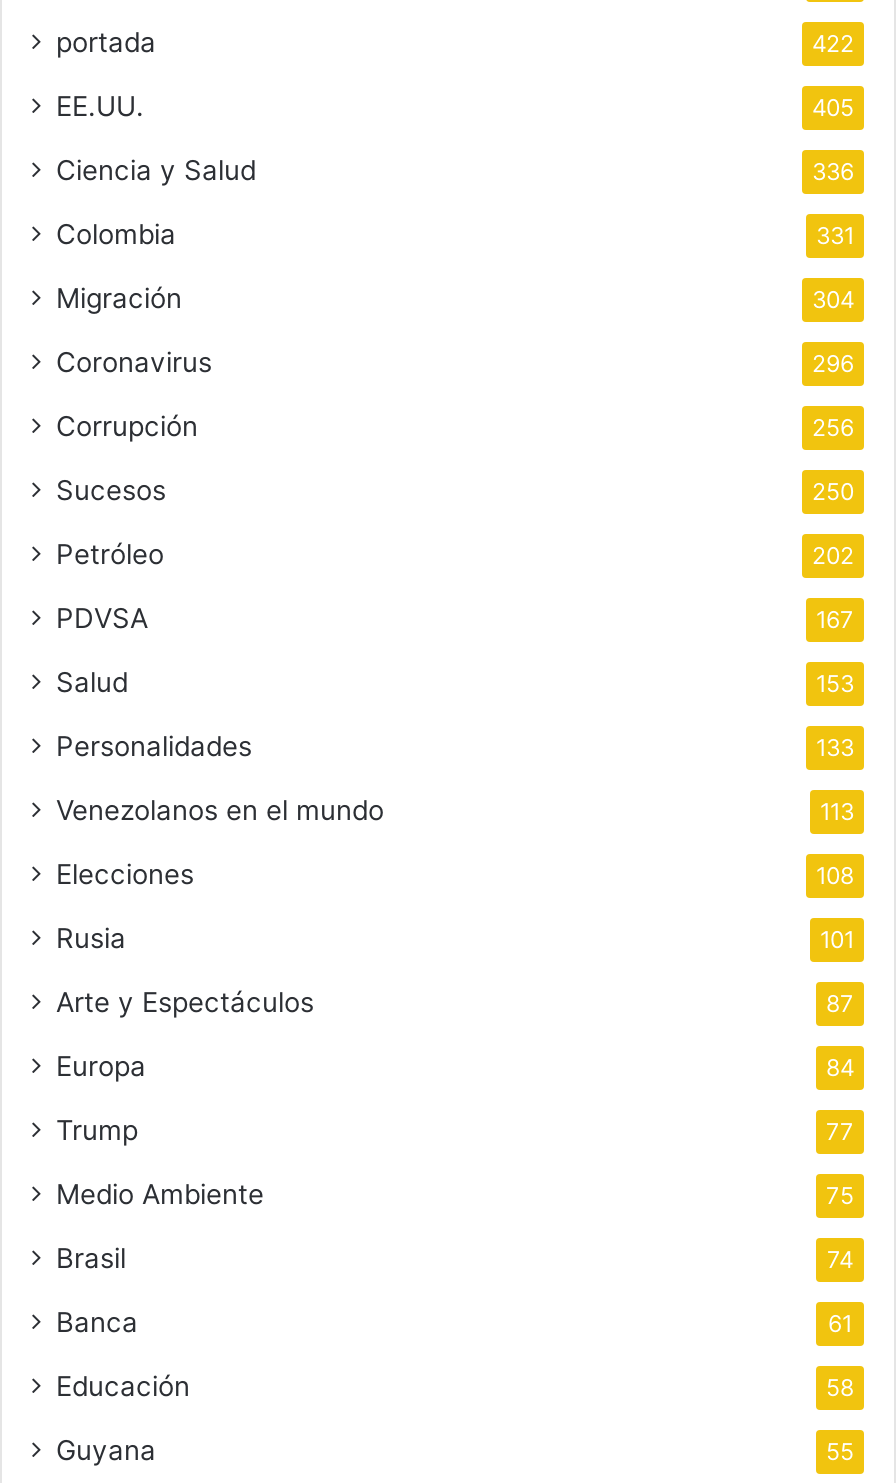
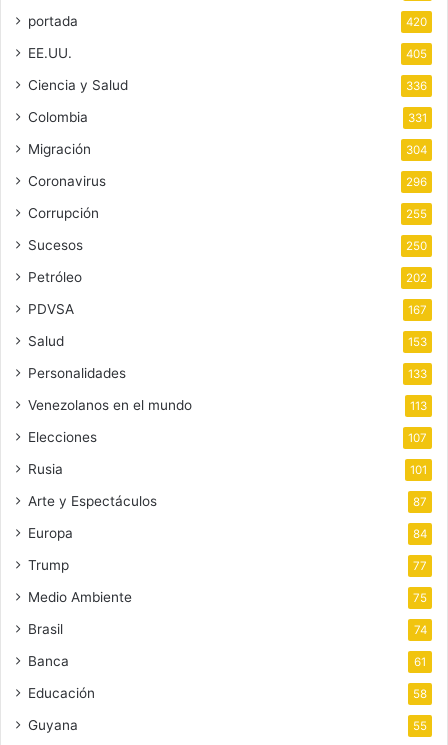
- 422
+ 420

- 256
+ 255

- 108
+ 107
